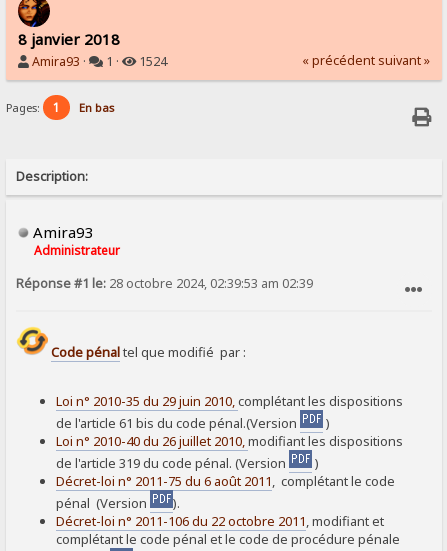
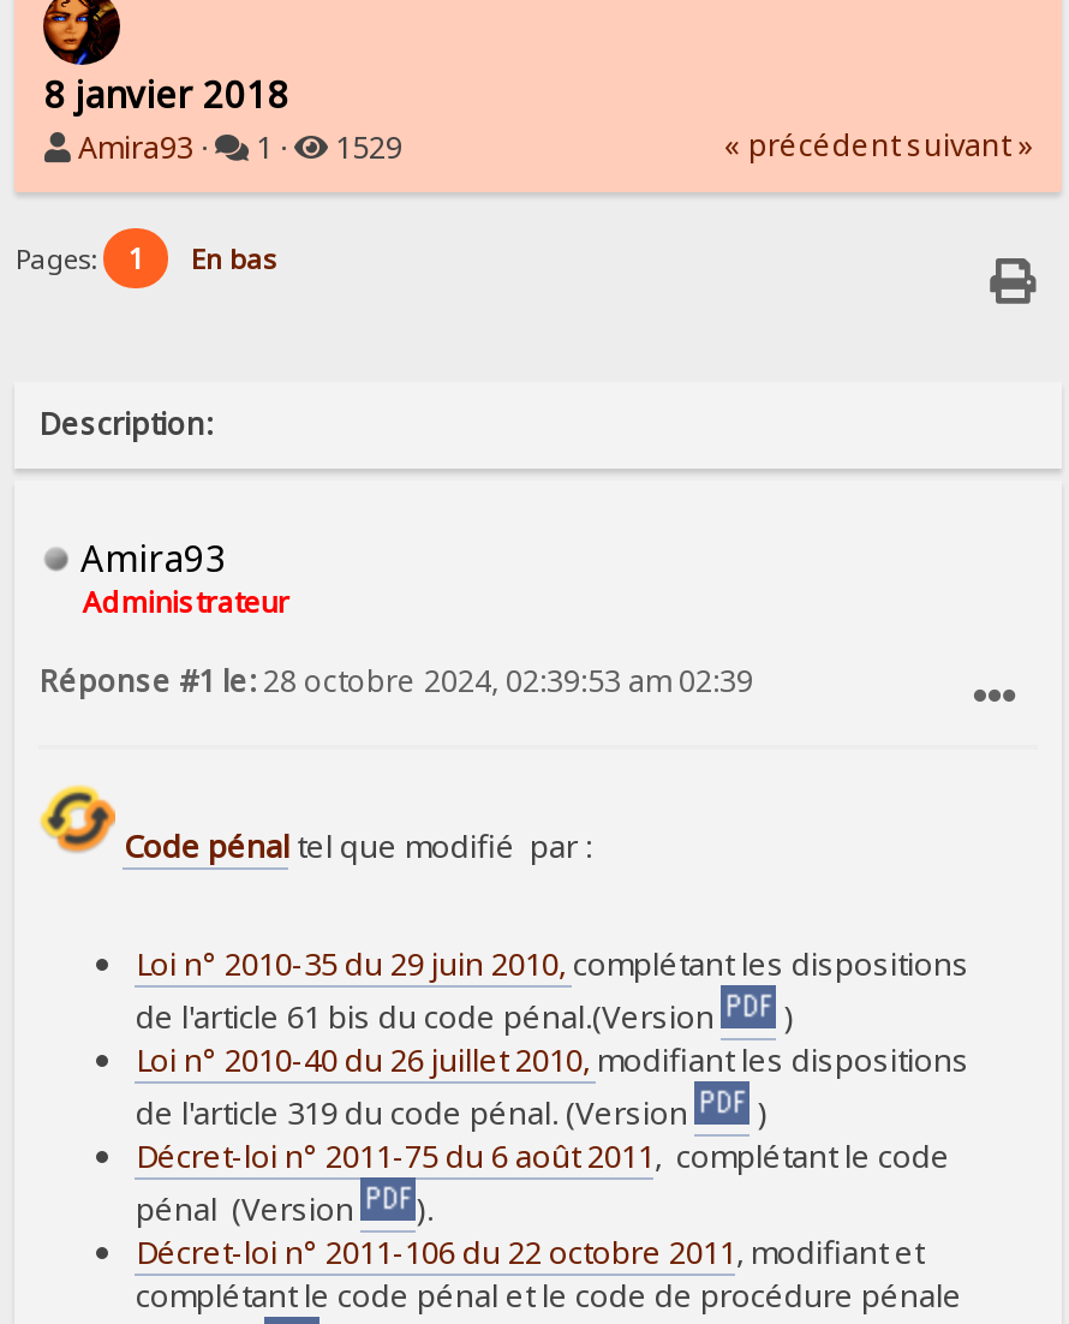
- Amira93 · 1 · 1524
+ Amira93 · 1 · 1529
